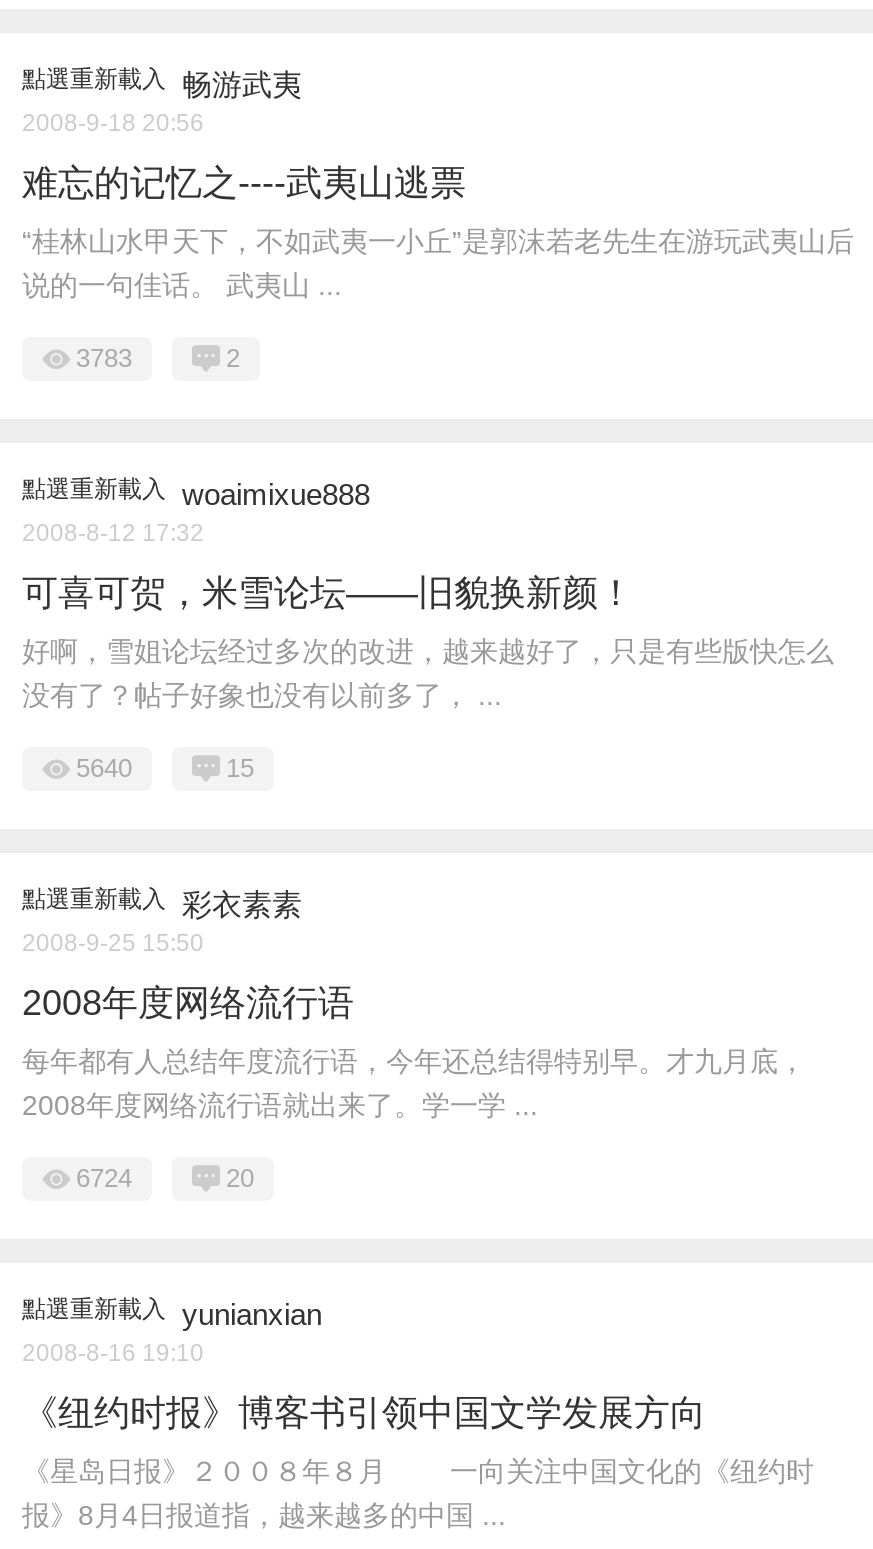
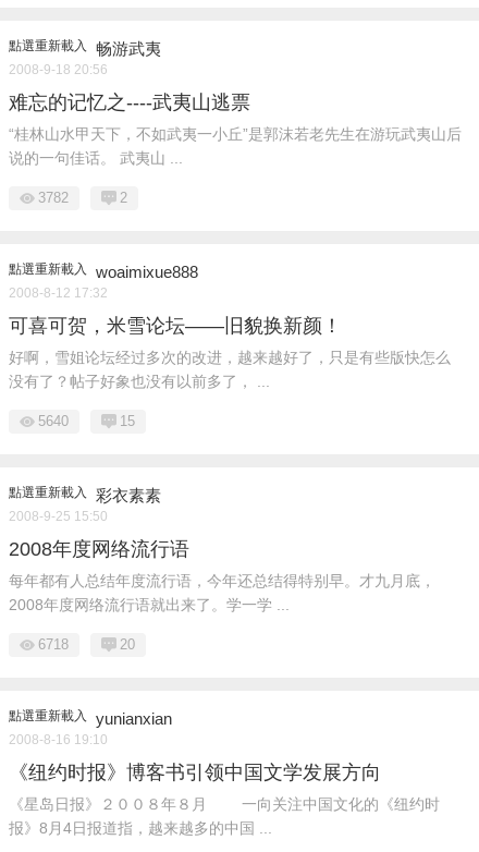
- 3783
+ 3782

- 6724
+ 6718
